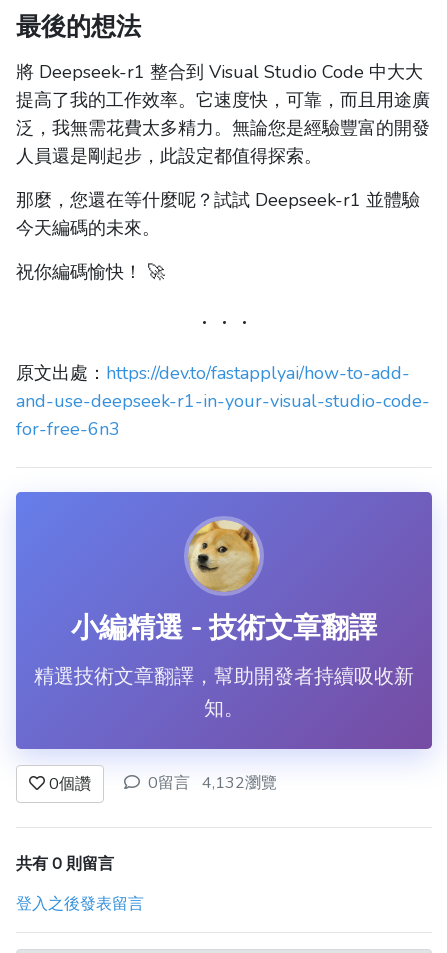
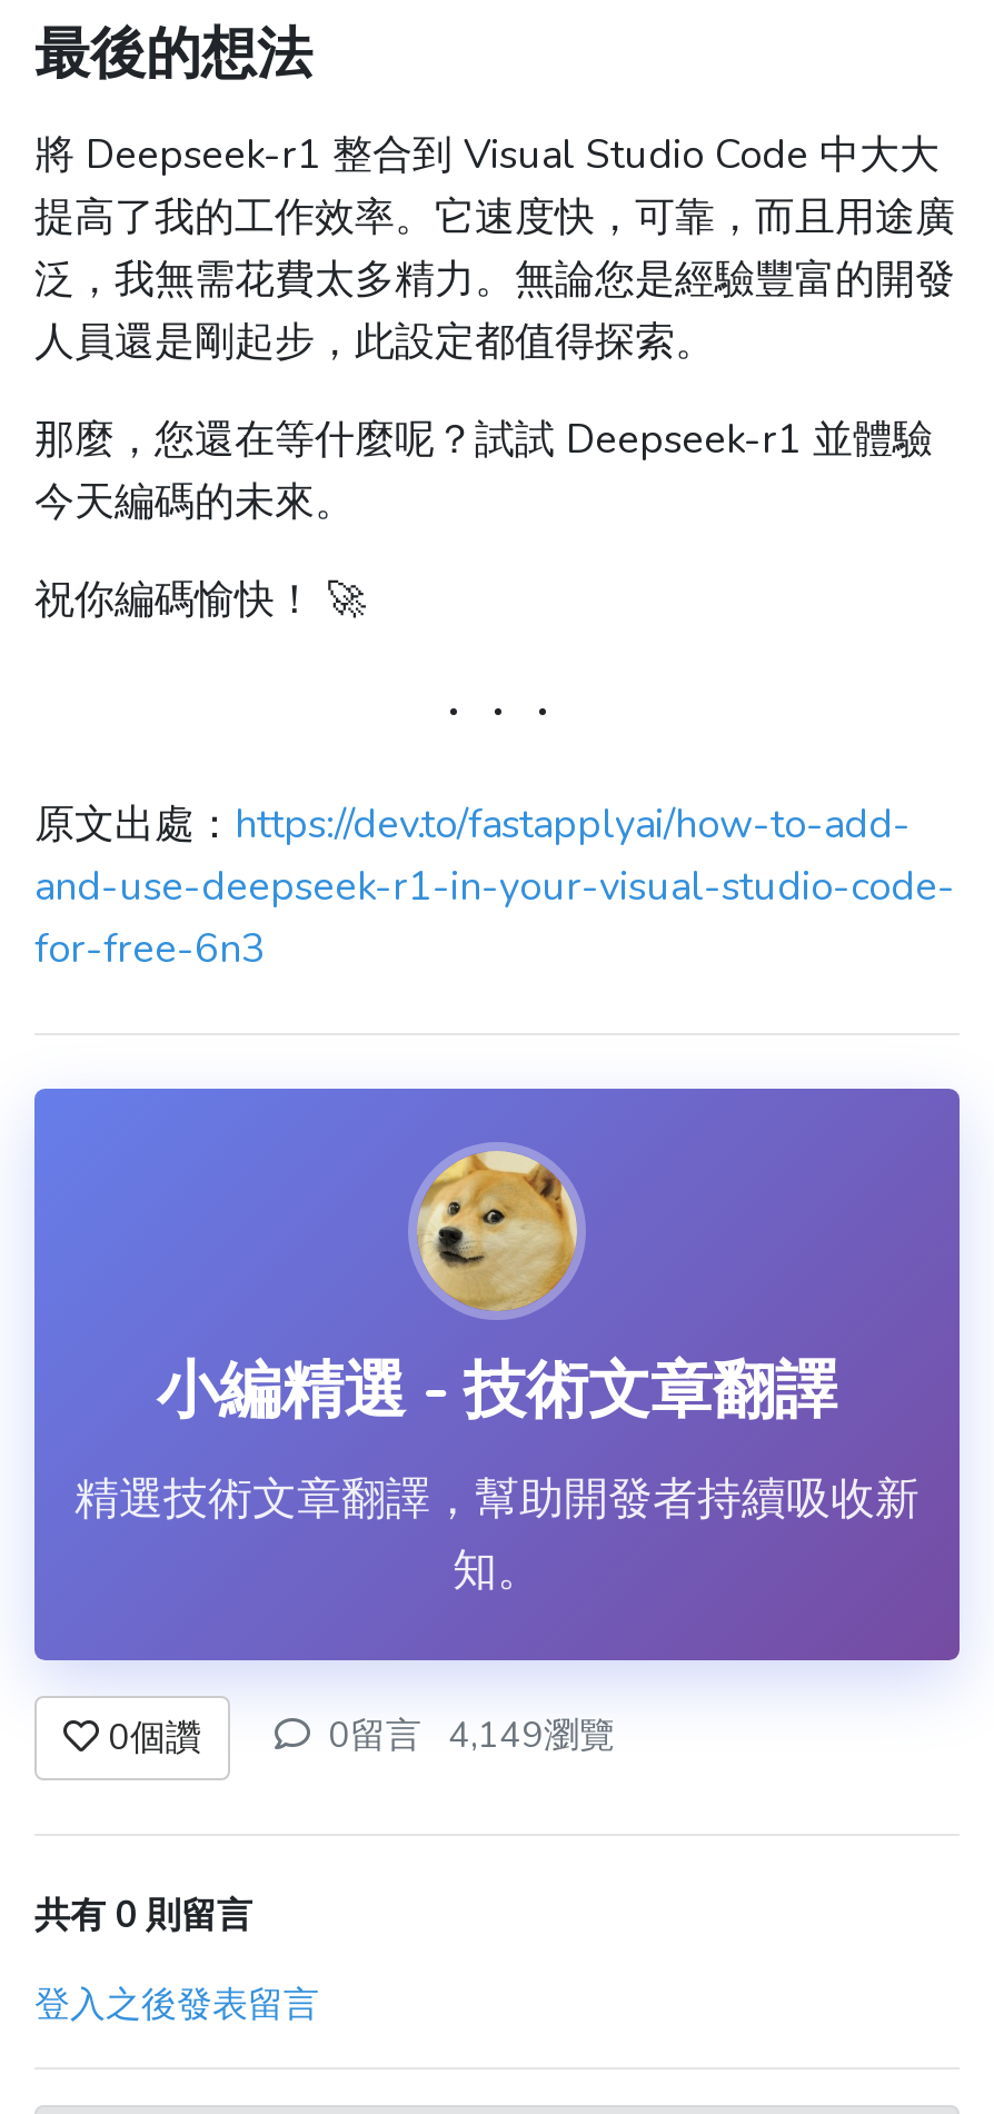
- 0留言 4,132瀏覽
+ 0留言 4,149瀏覽
